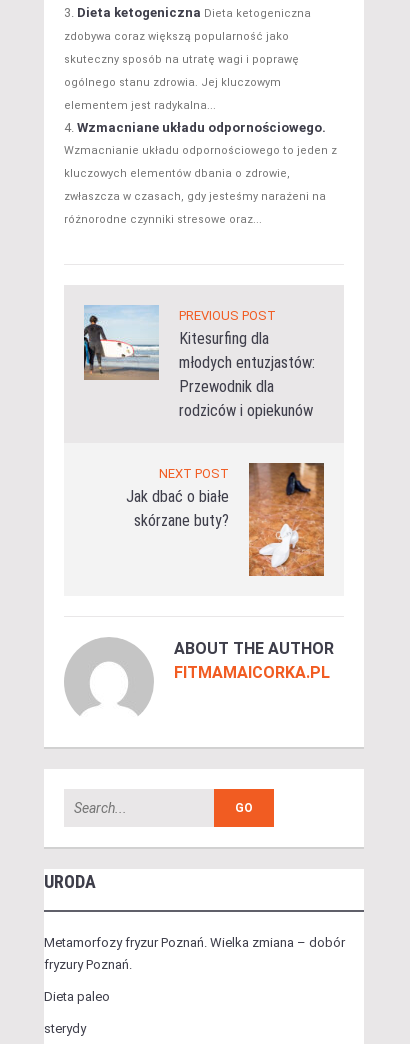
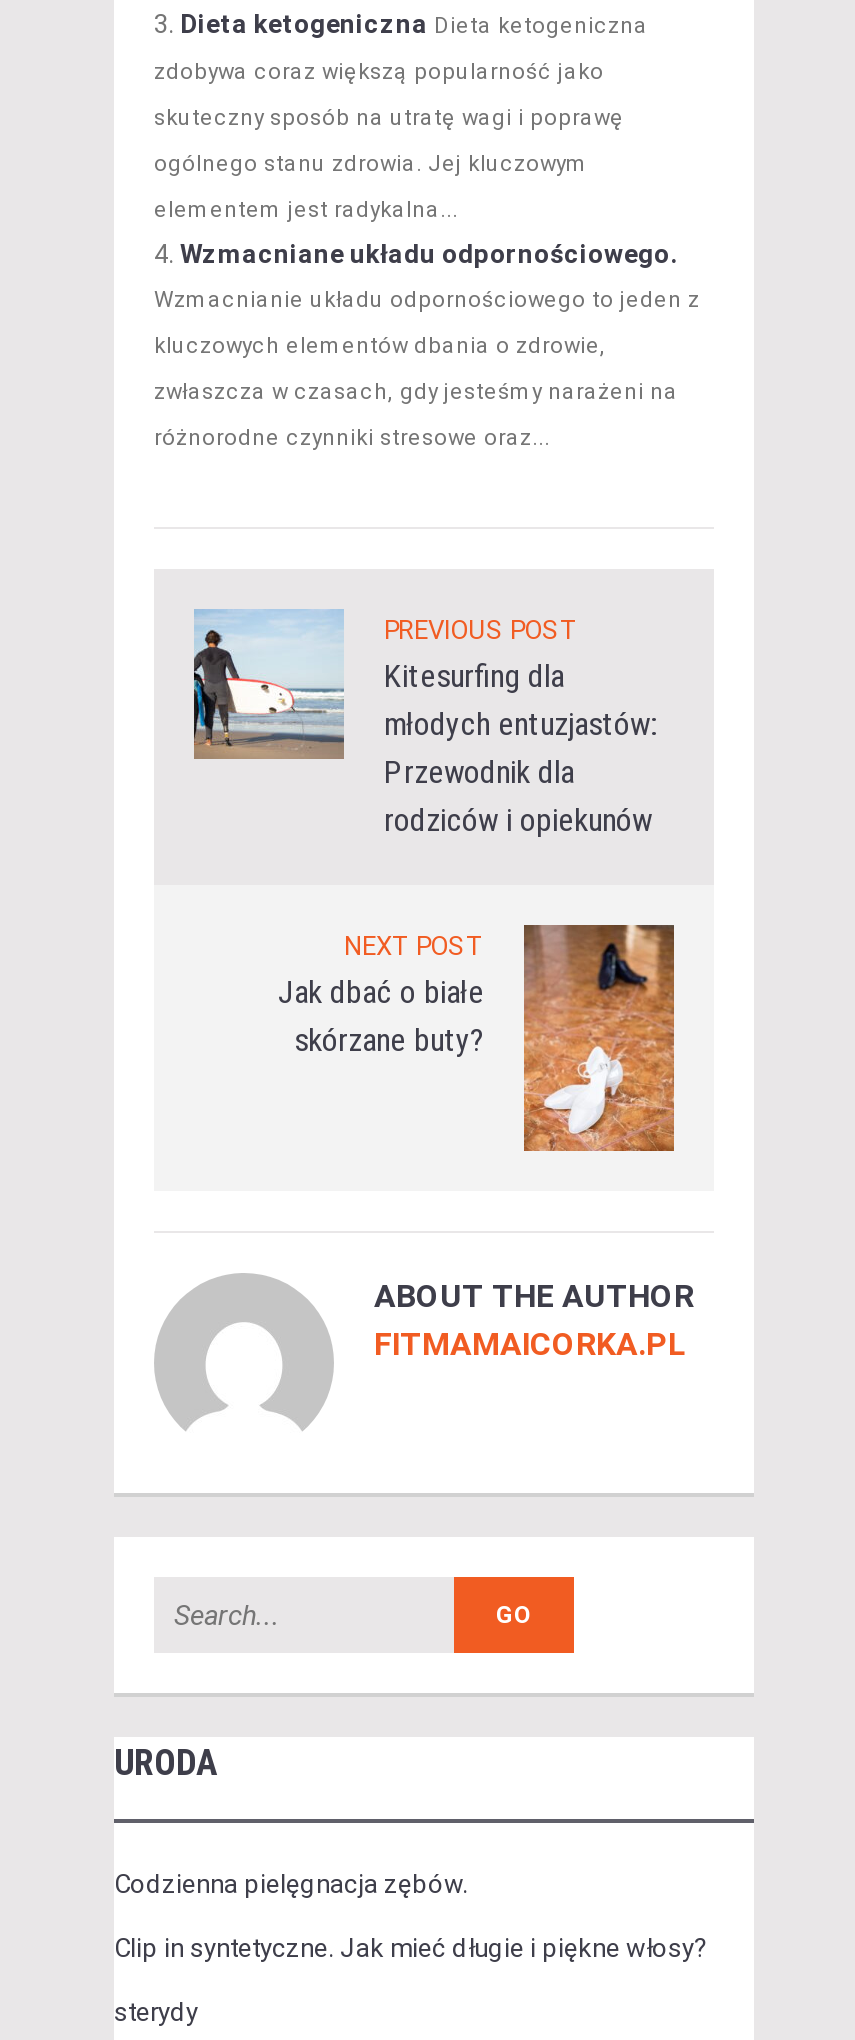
- Metamorfozy fryzur Poznań. Wielka zmiana – dobór
- fryzury Poznań.
- Dieta paleo
+ Codzienna pielęgnacja zębów.
+ Clip in syntetyczne. Jak mieć długie i piękne włosy?
